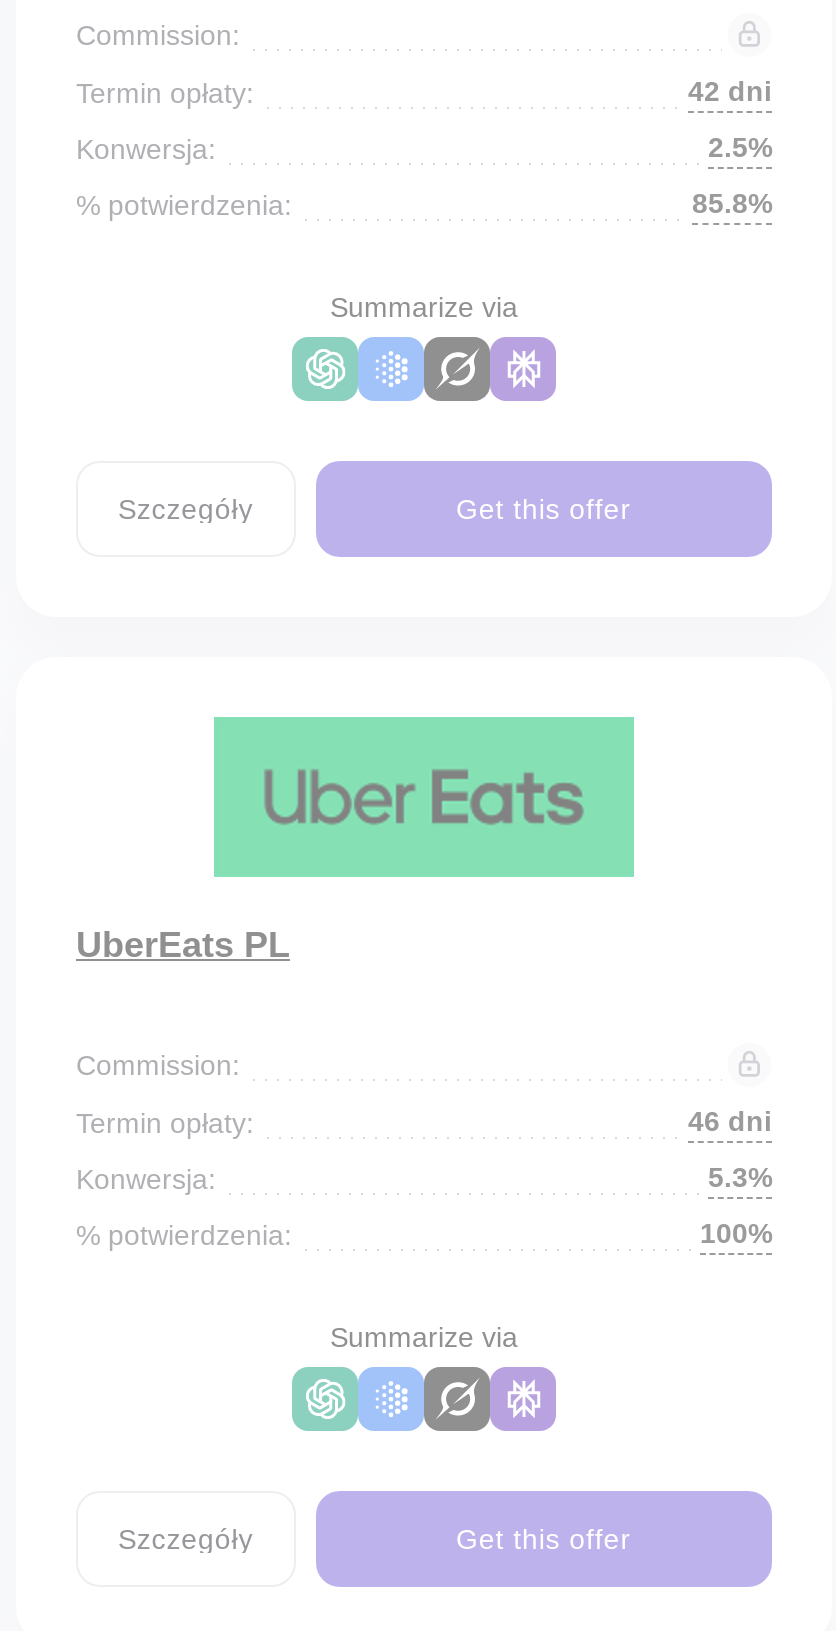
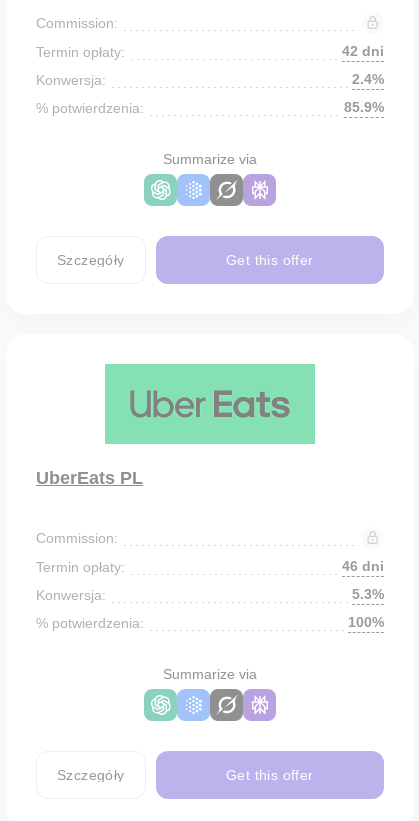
- 2.5%
+ 2.4%

- 85.8%
+ 85.9%
